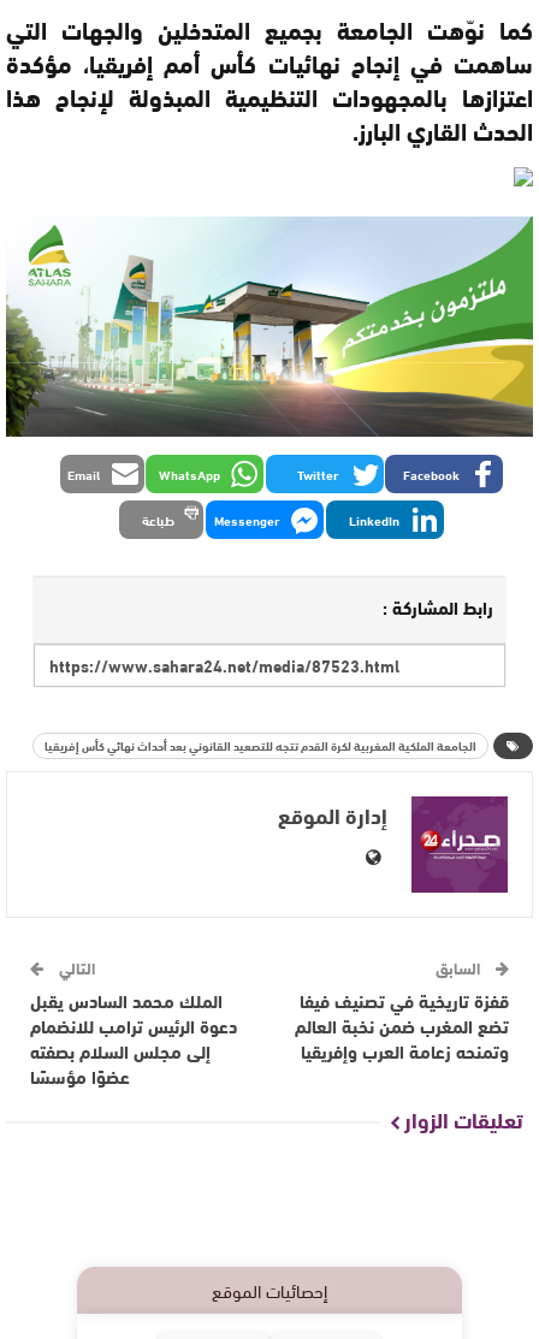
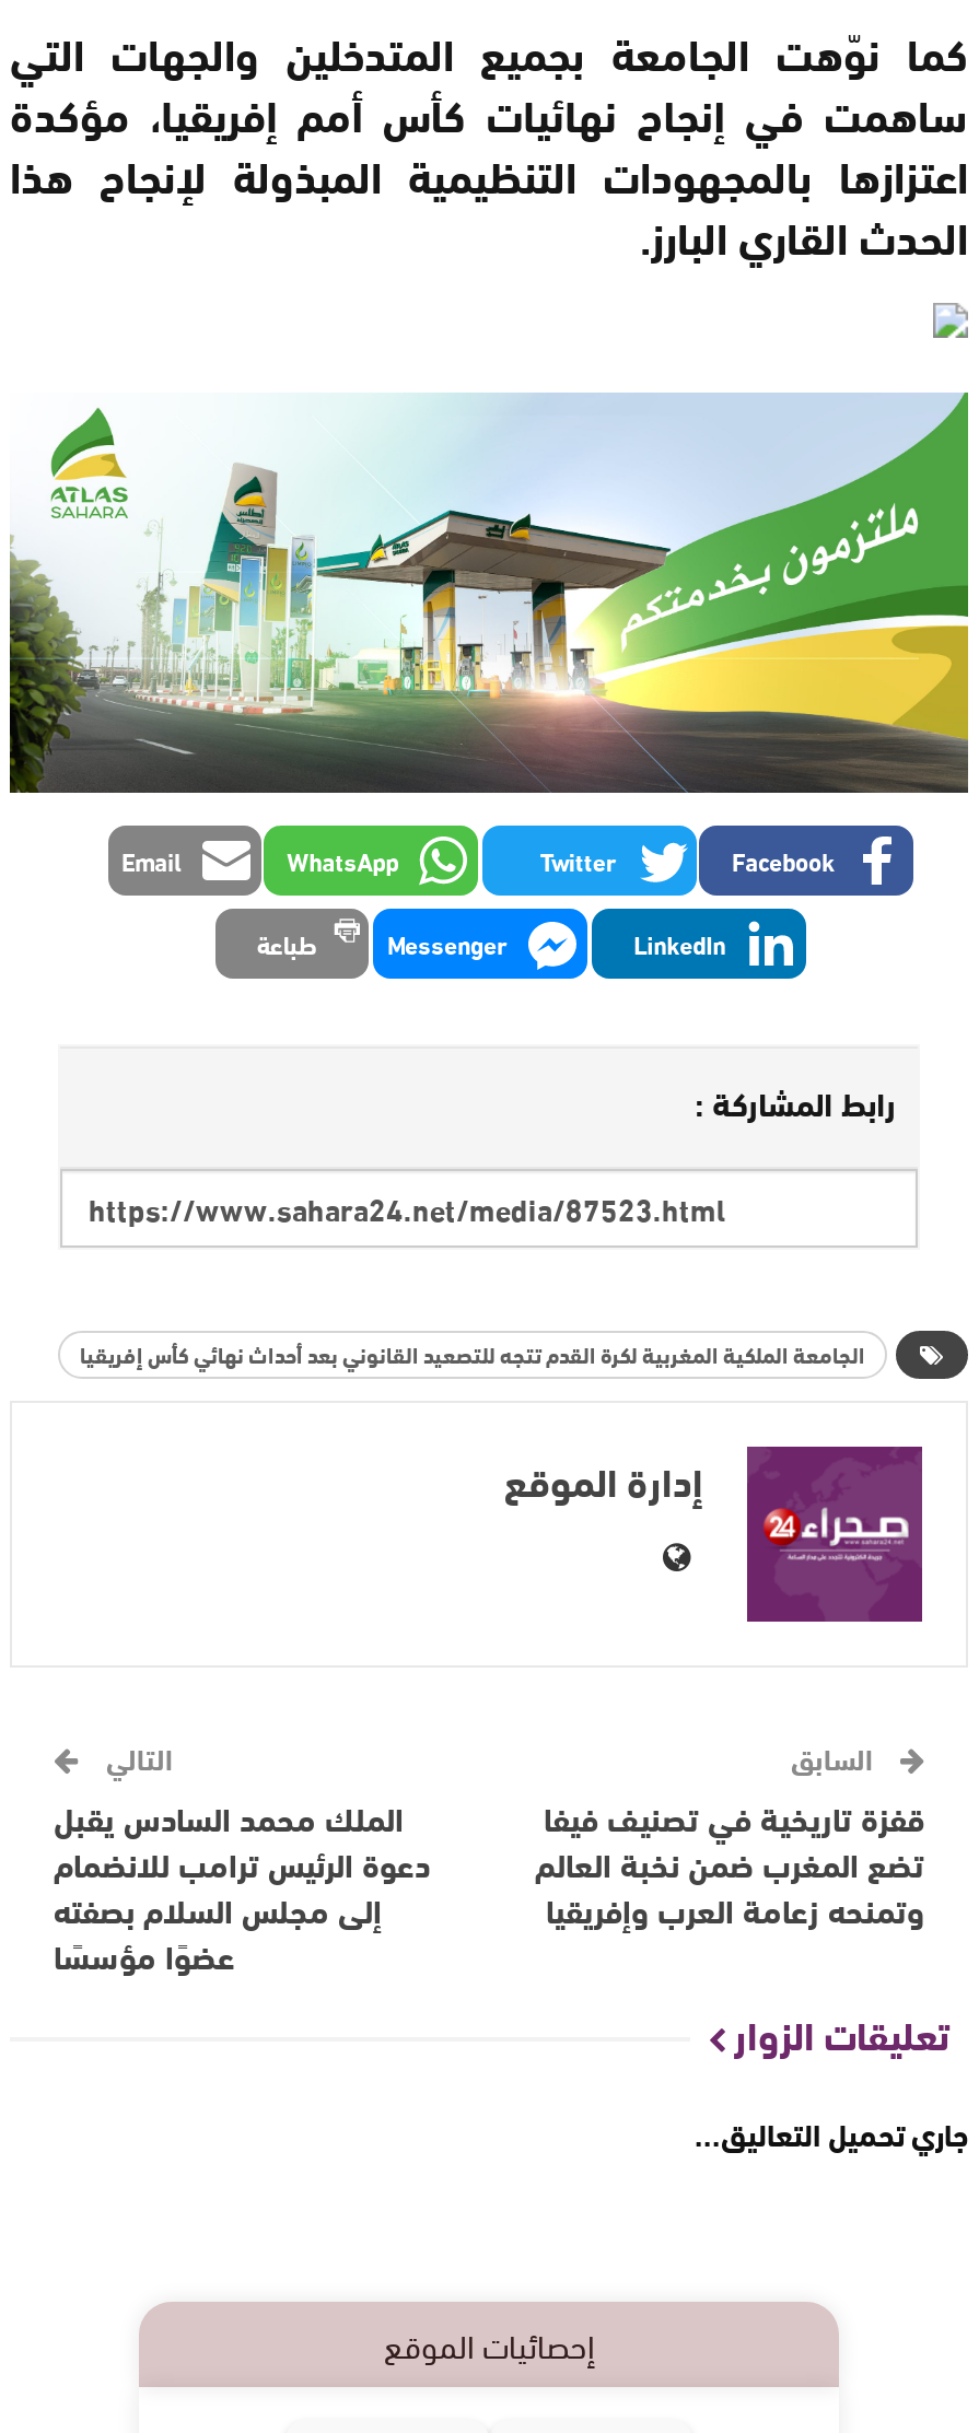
+ جاري تحميل التعاليق...
